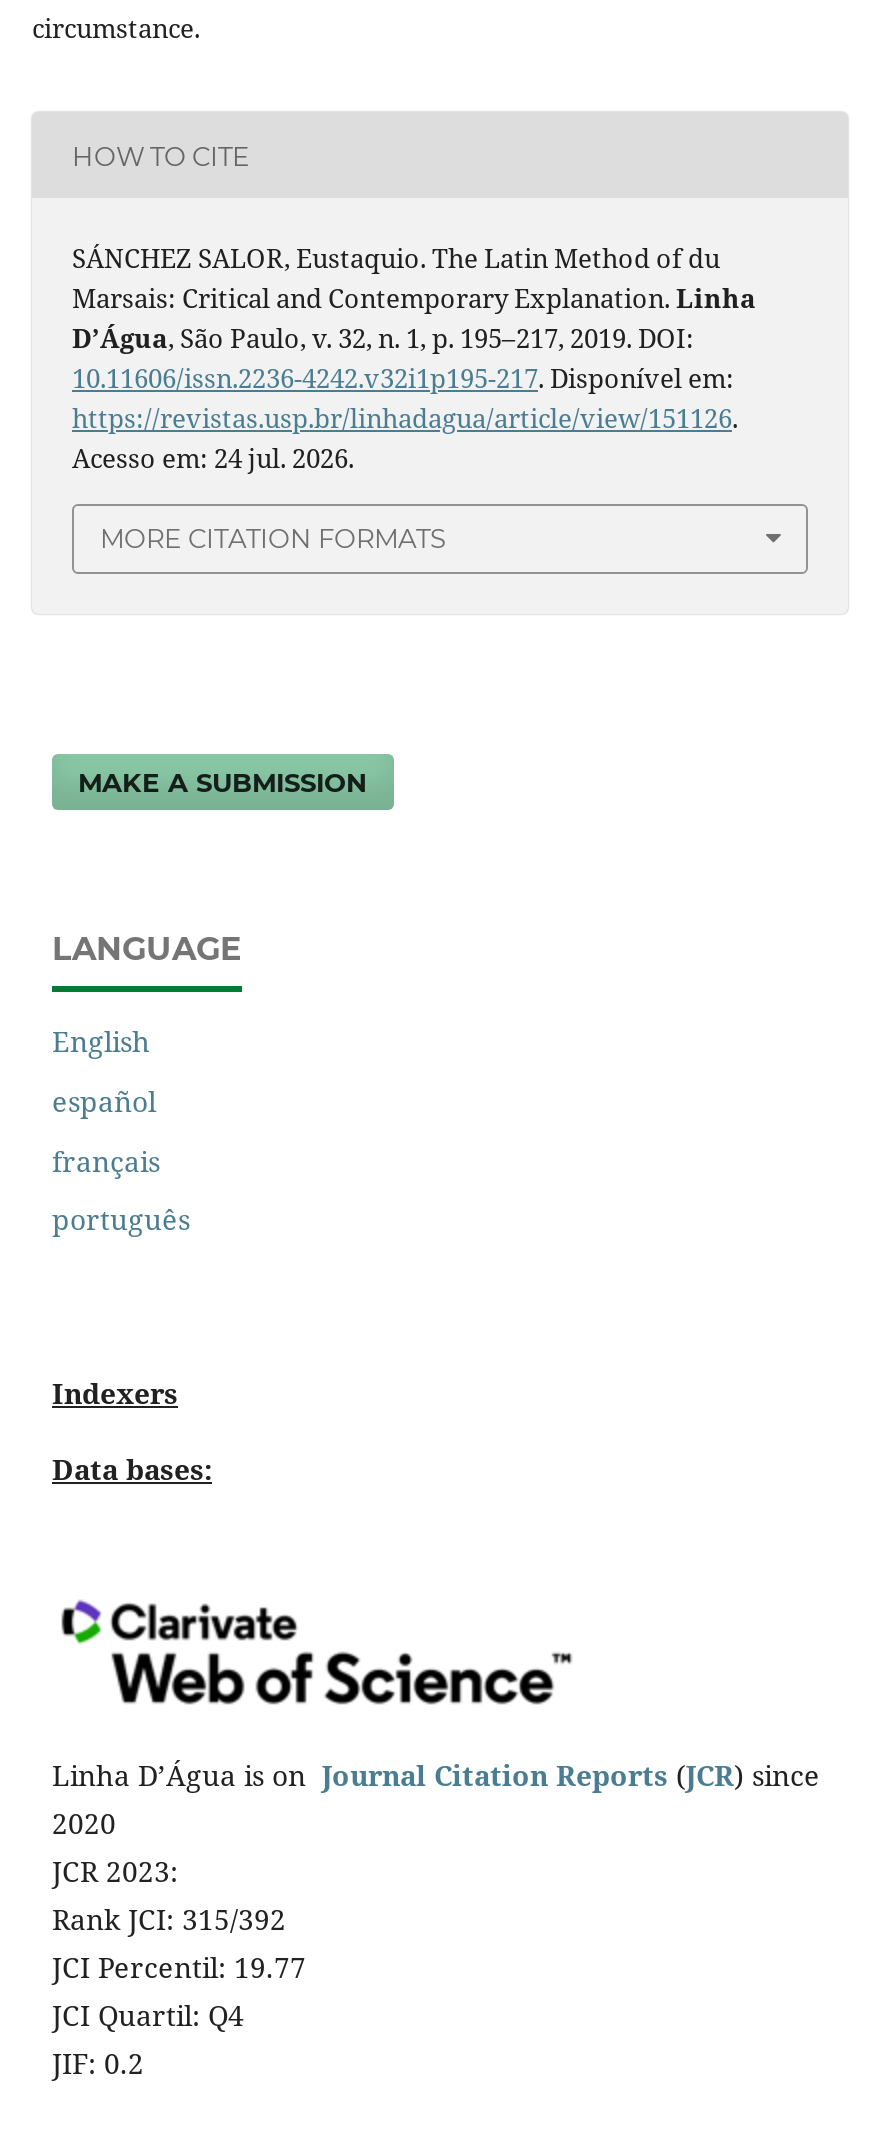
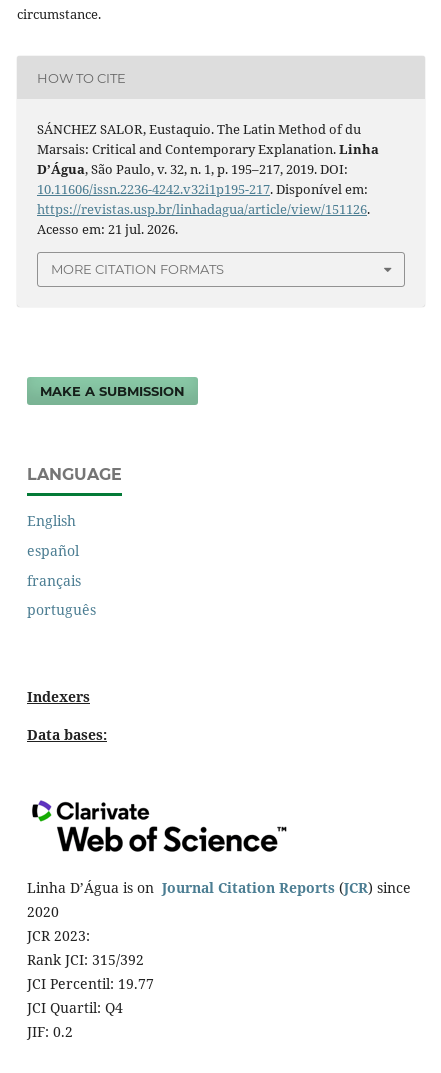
- Acesso em: 24 jul. 2026.
+ Acesso em: 21 jul. 2026.
